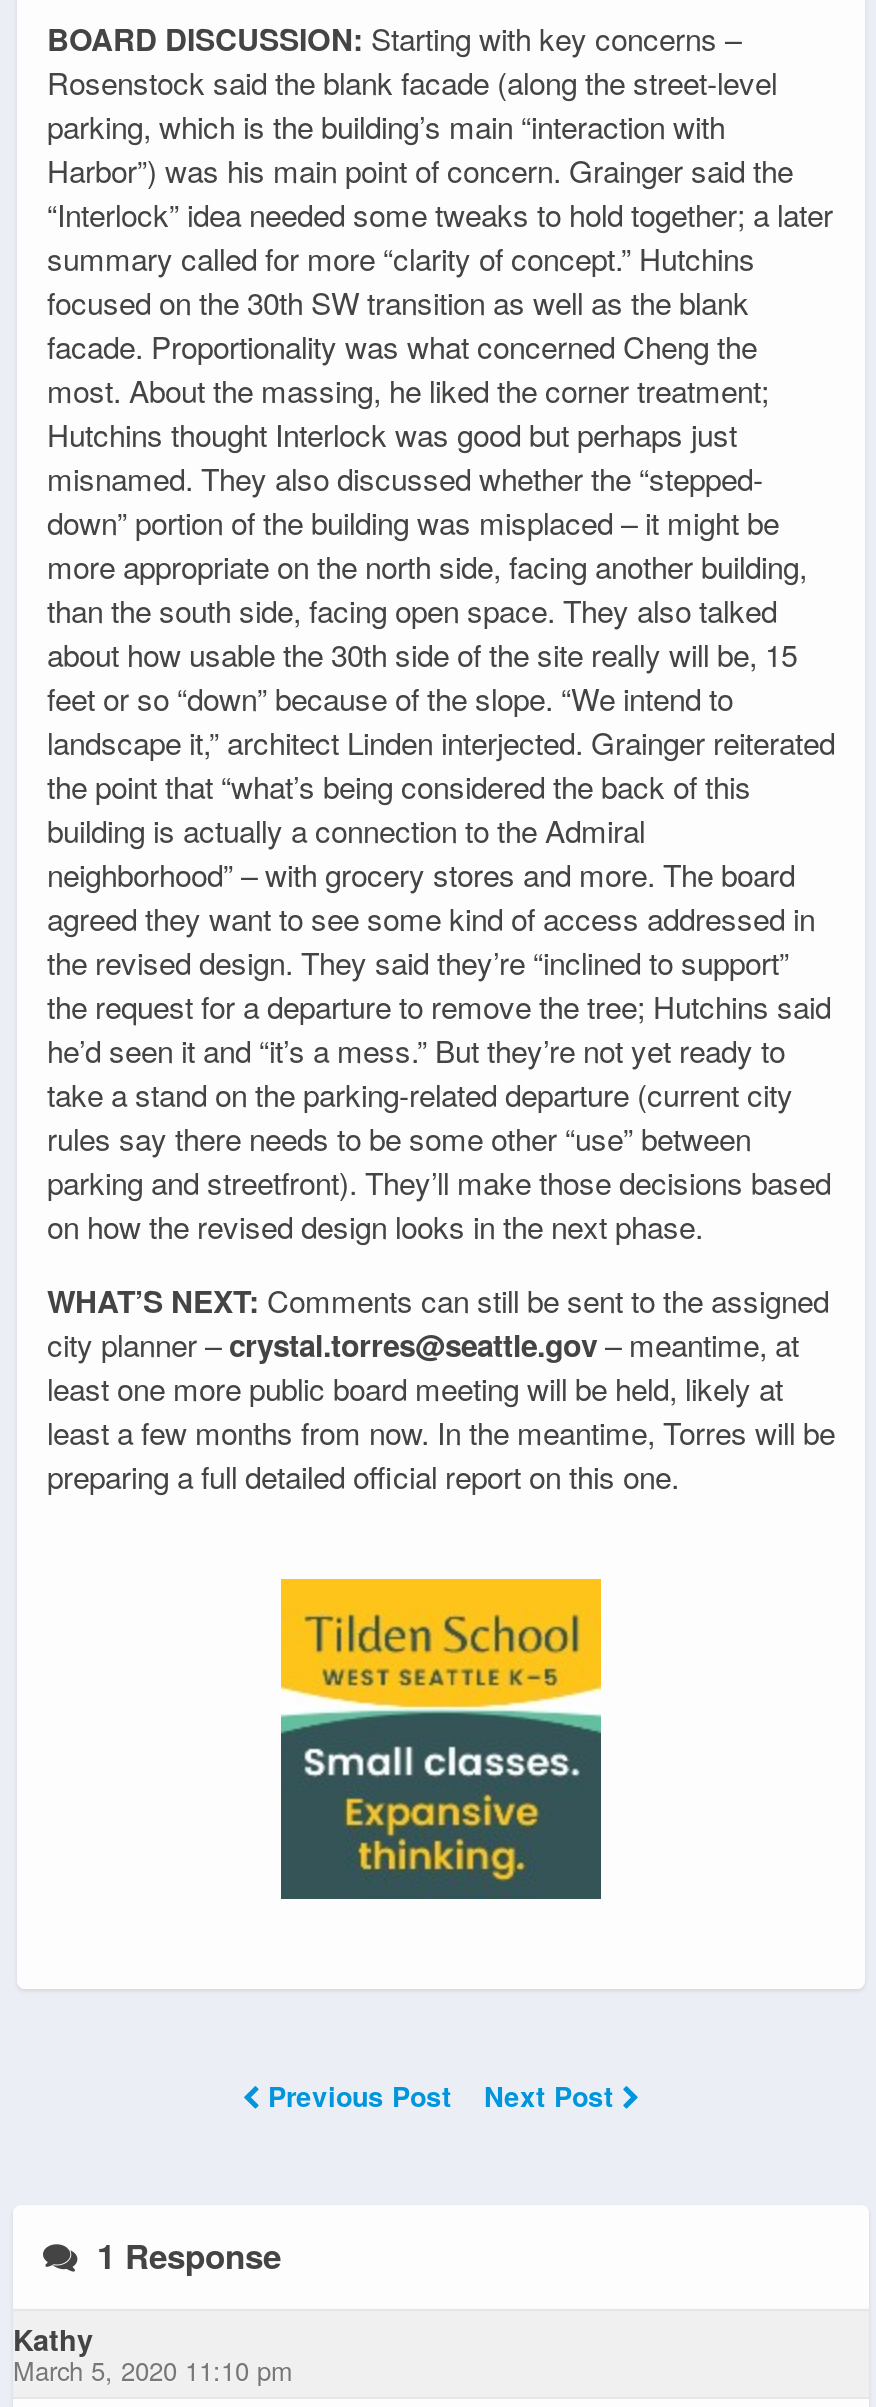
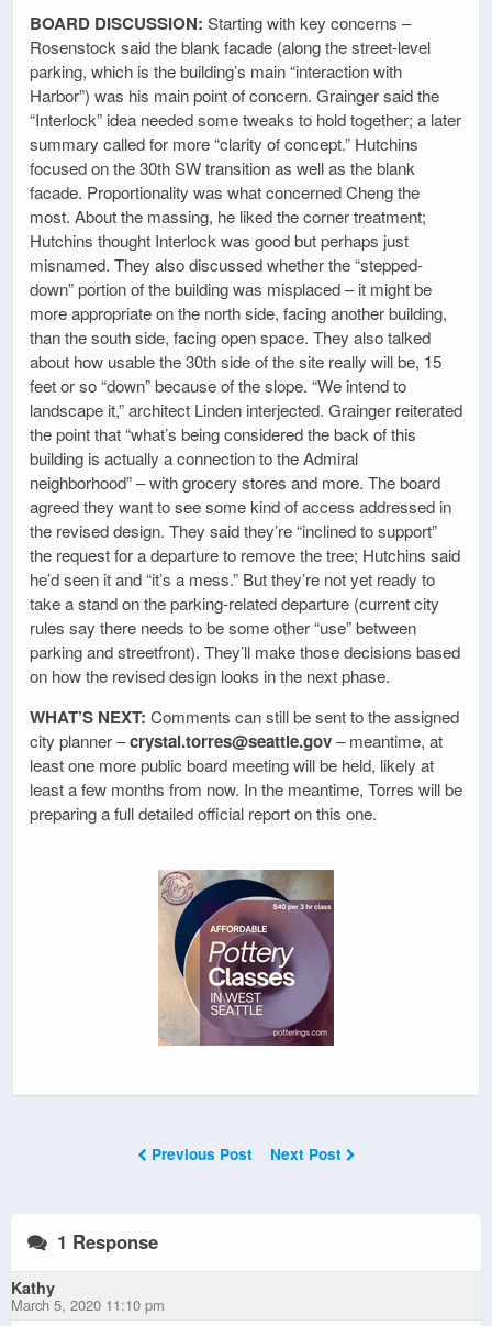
- [image]
+ [image]
